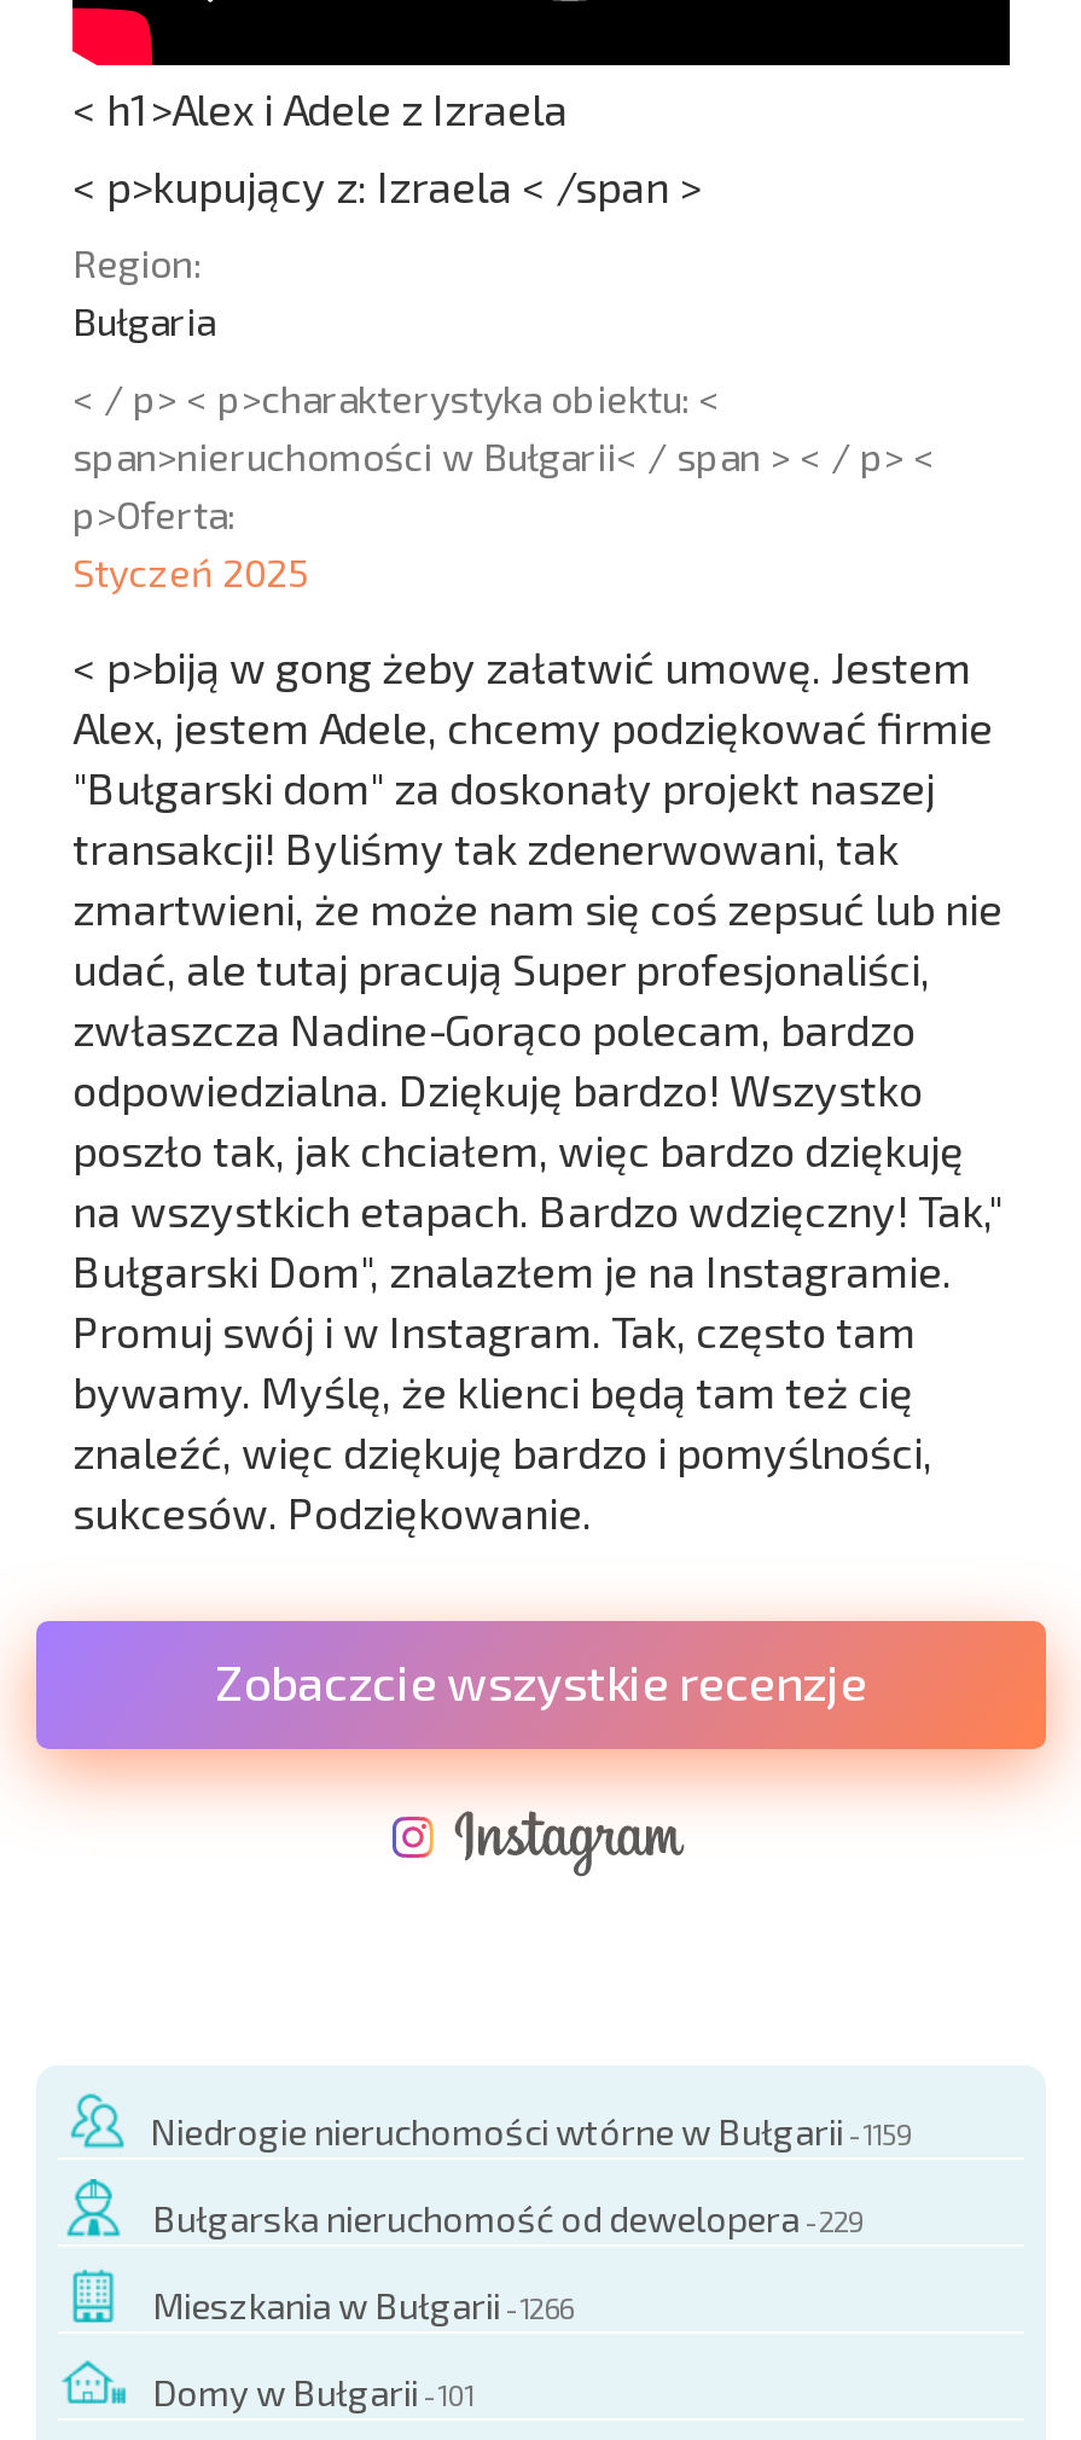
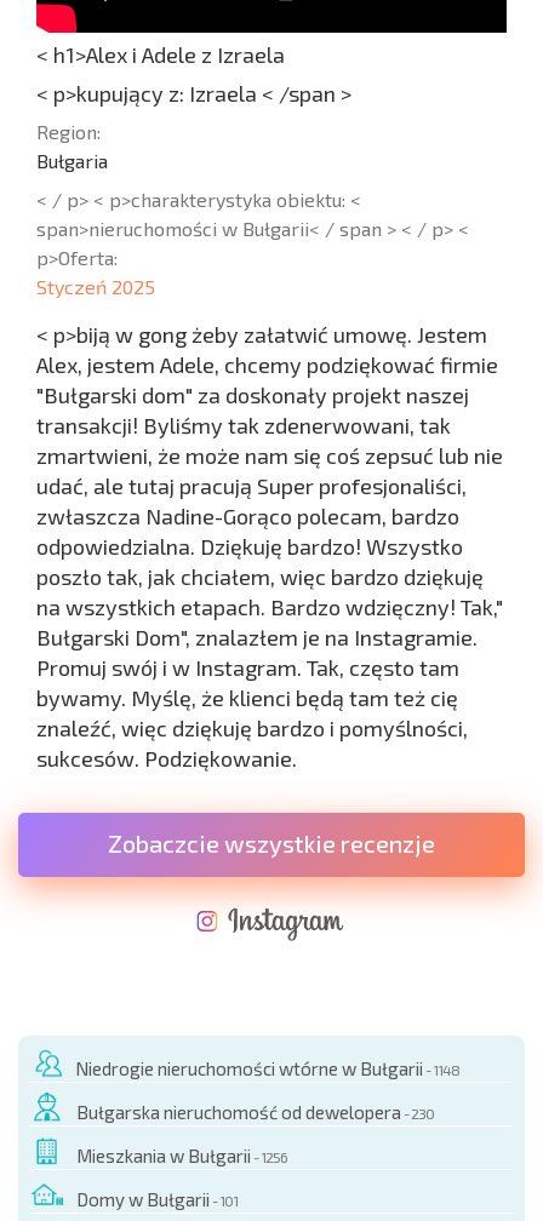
- Niedrogie nieruchomości wtórne w Bułgarii - 1159
+ Niedrogie nieruchomości wtórne w Bułgarii - 1148

- Bułgarska nieruchomość od dewelopera - 229
+ Bułgarska nieruchomość od dewelopera - 230

- Mieszkania w Bułgarii - 1266
+ Mieszkania w Bułgarii - 1256
